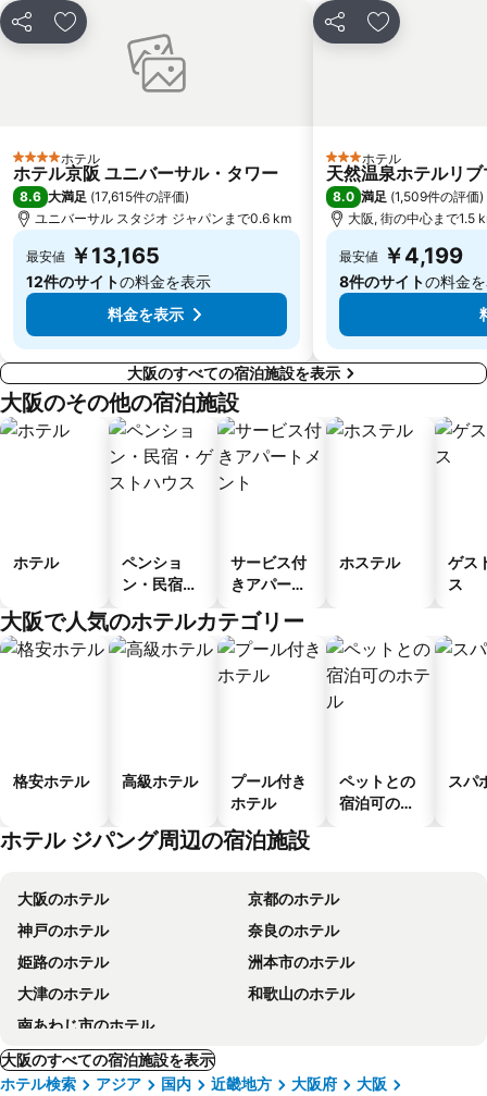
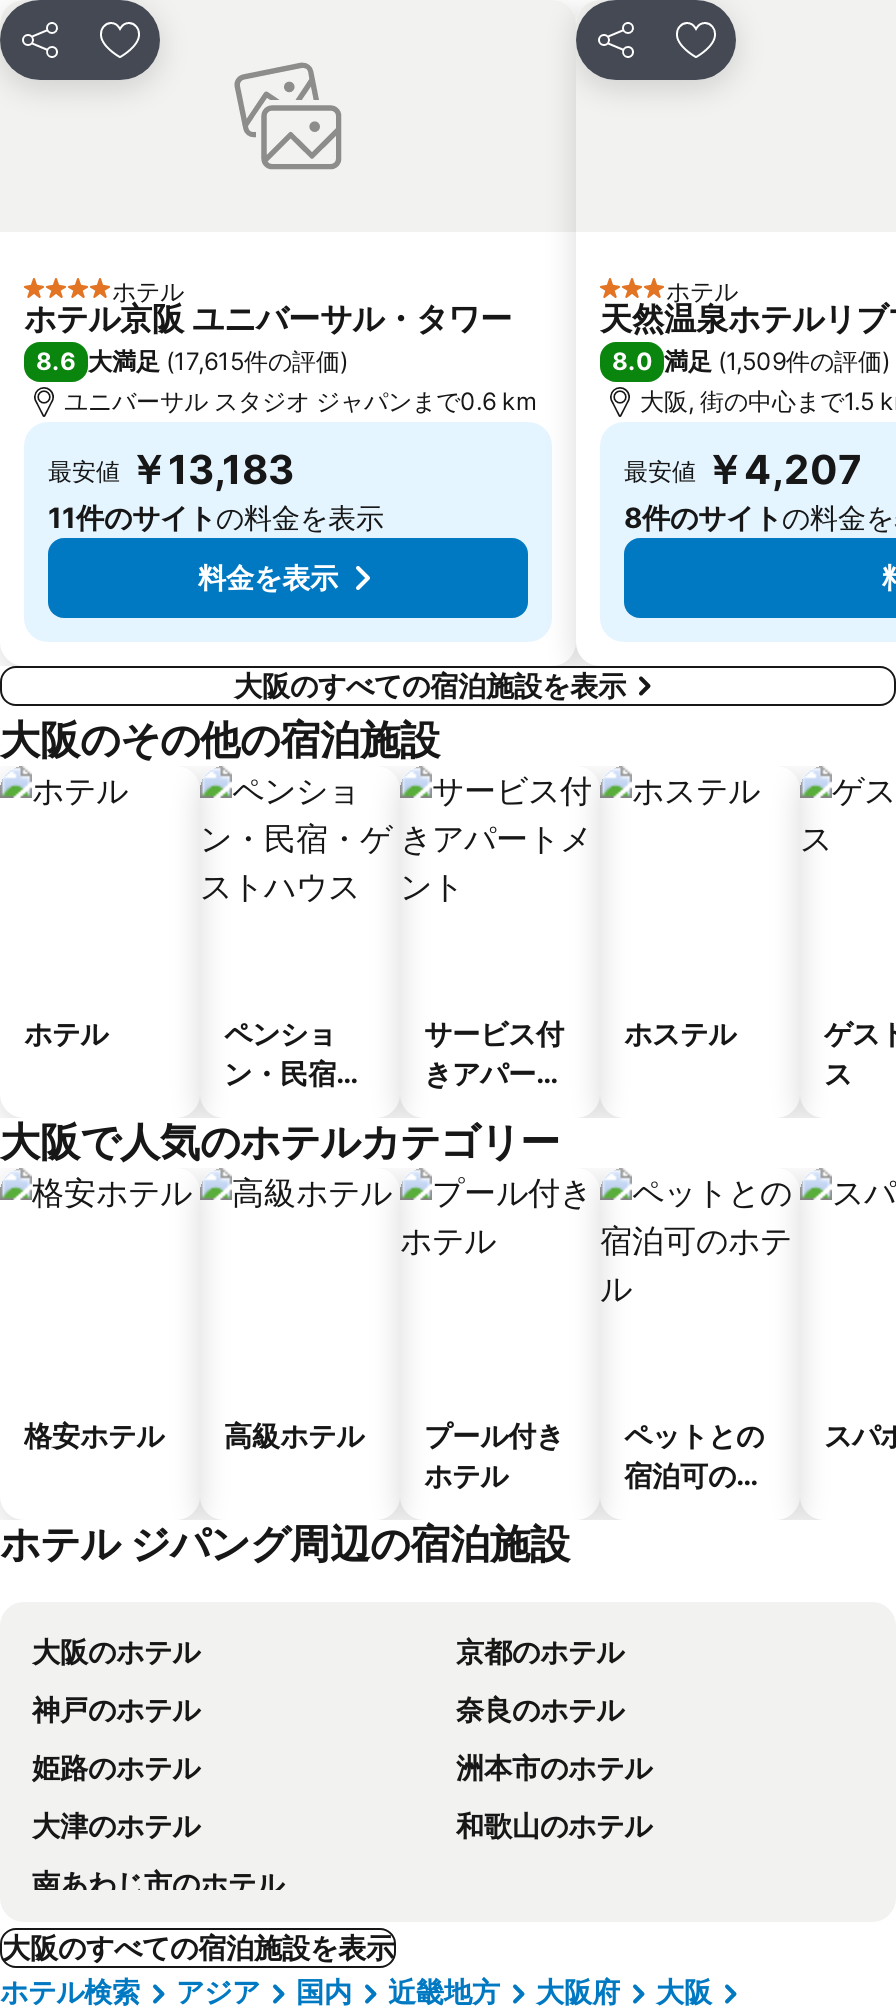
- 最安値 ￥13,165
+ 最安値 ￥13,183

- 最安値 ￥4,199
+ 最安値 ￥4,207

- 12件のサイトの料金を表示
+ 11件のサイトの料金を表示
